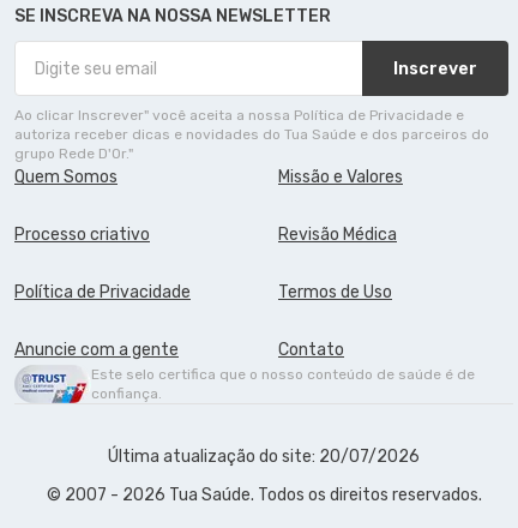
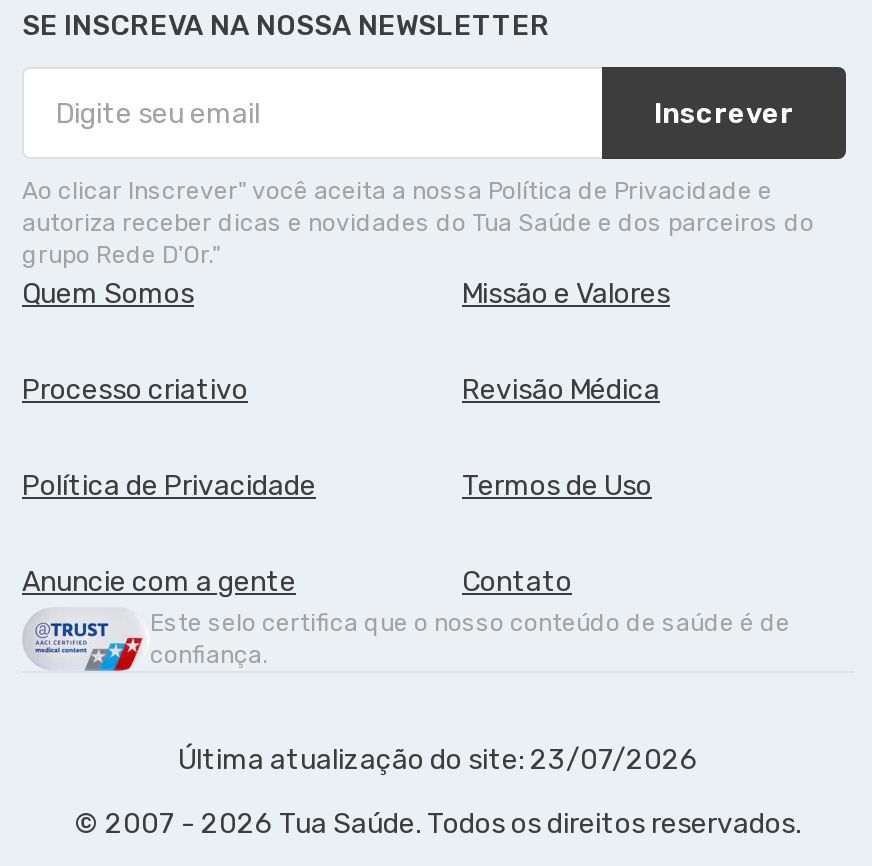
- Última atualização do site: 20/07/2026
+ Última atualização do site: 23/07/2026
